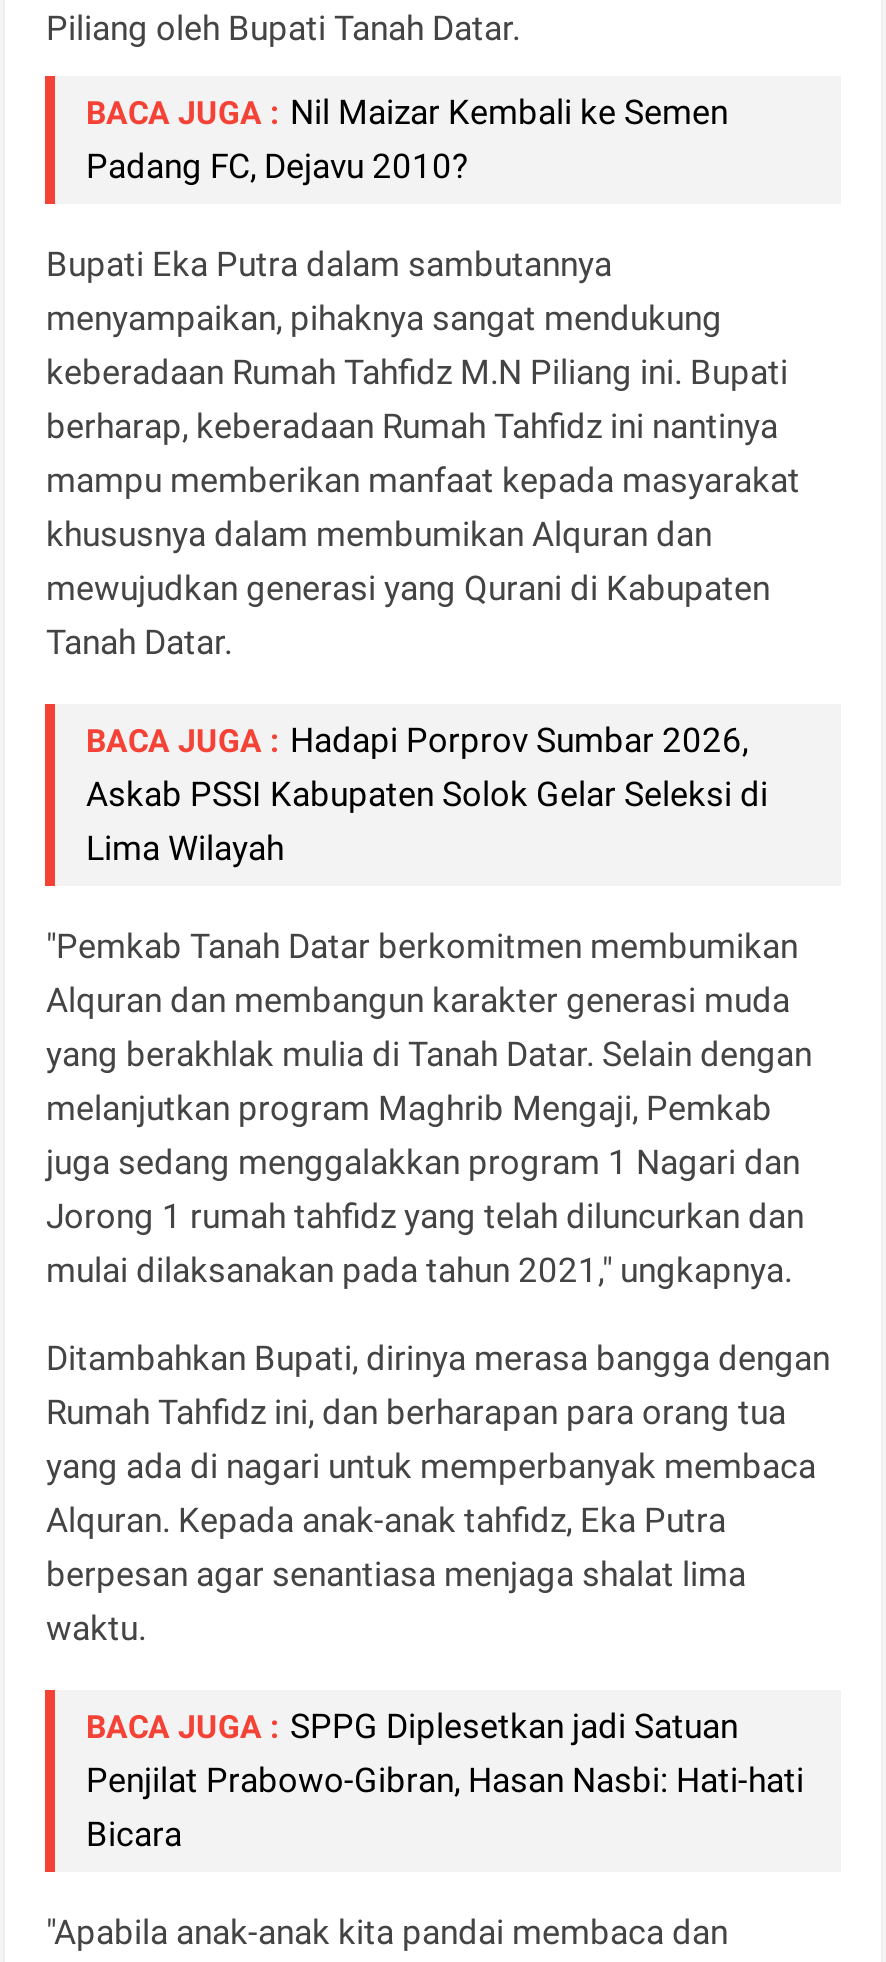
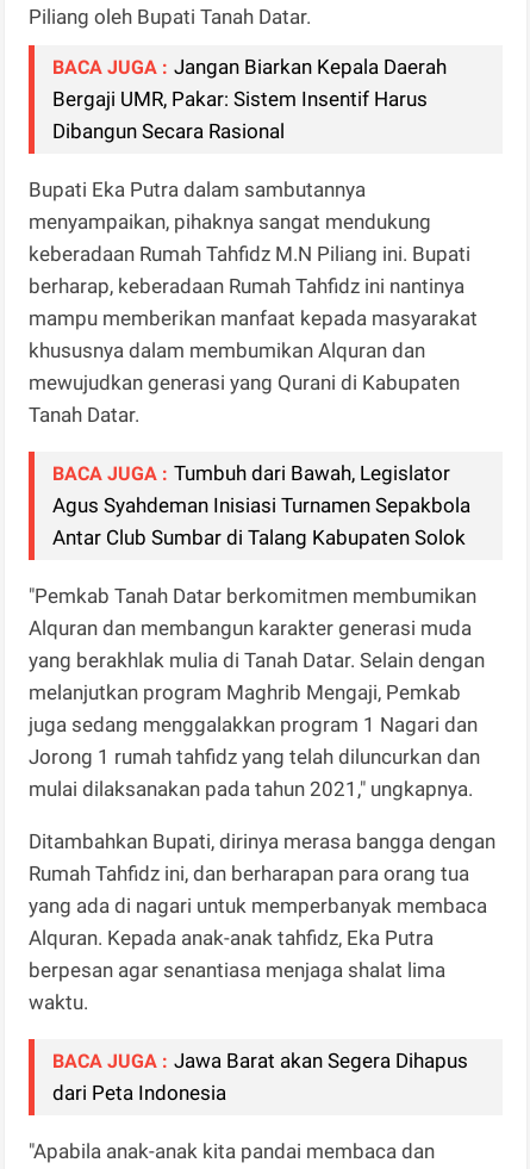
- BACA JUGA : Nil Maizar Kembali ke Semen
- Padang FC, Dejavu 2010?
+ BACA JUGA : Jangan Biarkan Kepala Daerah
+ Bergaji UMR, Pakar: Sistem Insentif Harus
+ Dibangun Secara Rasional

moved down: Bupati Eka Putra dalam sambutannya | menyampaikan, pihaknya sangat mendukung | keberadaan Rumah Tahfidz M.N Piliang ini. Bupati | berharap, keberadaan Rumah Tahfidz ini nantinya | mampu memberikan manfaat kepada masyarakat | khususnya dalam membumikan Alquran dan | mewujudkan generasi yang Qurani di Kabupaten | Tanah Datar.

- BACA JUGA : Hadapi Porprov Sumbar 2026,
- Askab PSSI Kabupaten Solok Gelar Seleksi di
- Lima Wilayah
+ BACA JUGA : Tumbuh dari Bawah, Legislator
+ Agus Syahdeman Inisiasi Turnamen Sepakbola
+ Antar Club Sumbar di Talang Kabupaten Solok

moved down: "Pemkab Tanah Datar berkomitmen membumikan | Alquran dan membangun karakter generasi muda | yang berakhlak mulia di Tanah Datar. Selain dengan | ... | berpesan agar senantiasa menjaga shalat lima | waktu.

- BACA JUGA : SPPG Diplesetkan jadi Satuan
- Penjilat Prabowo-Gibran, Hasan Nasbi: Hati-hati
- Bicara
+ BACA JUGA : Jawa Barat akan Segera Dihapus
+ dari Peta Indonesia
